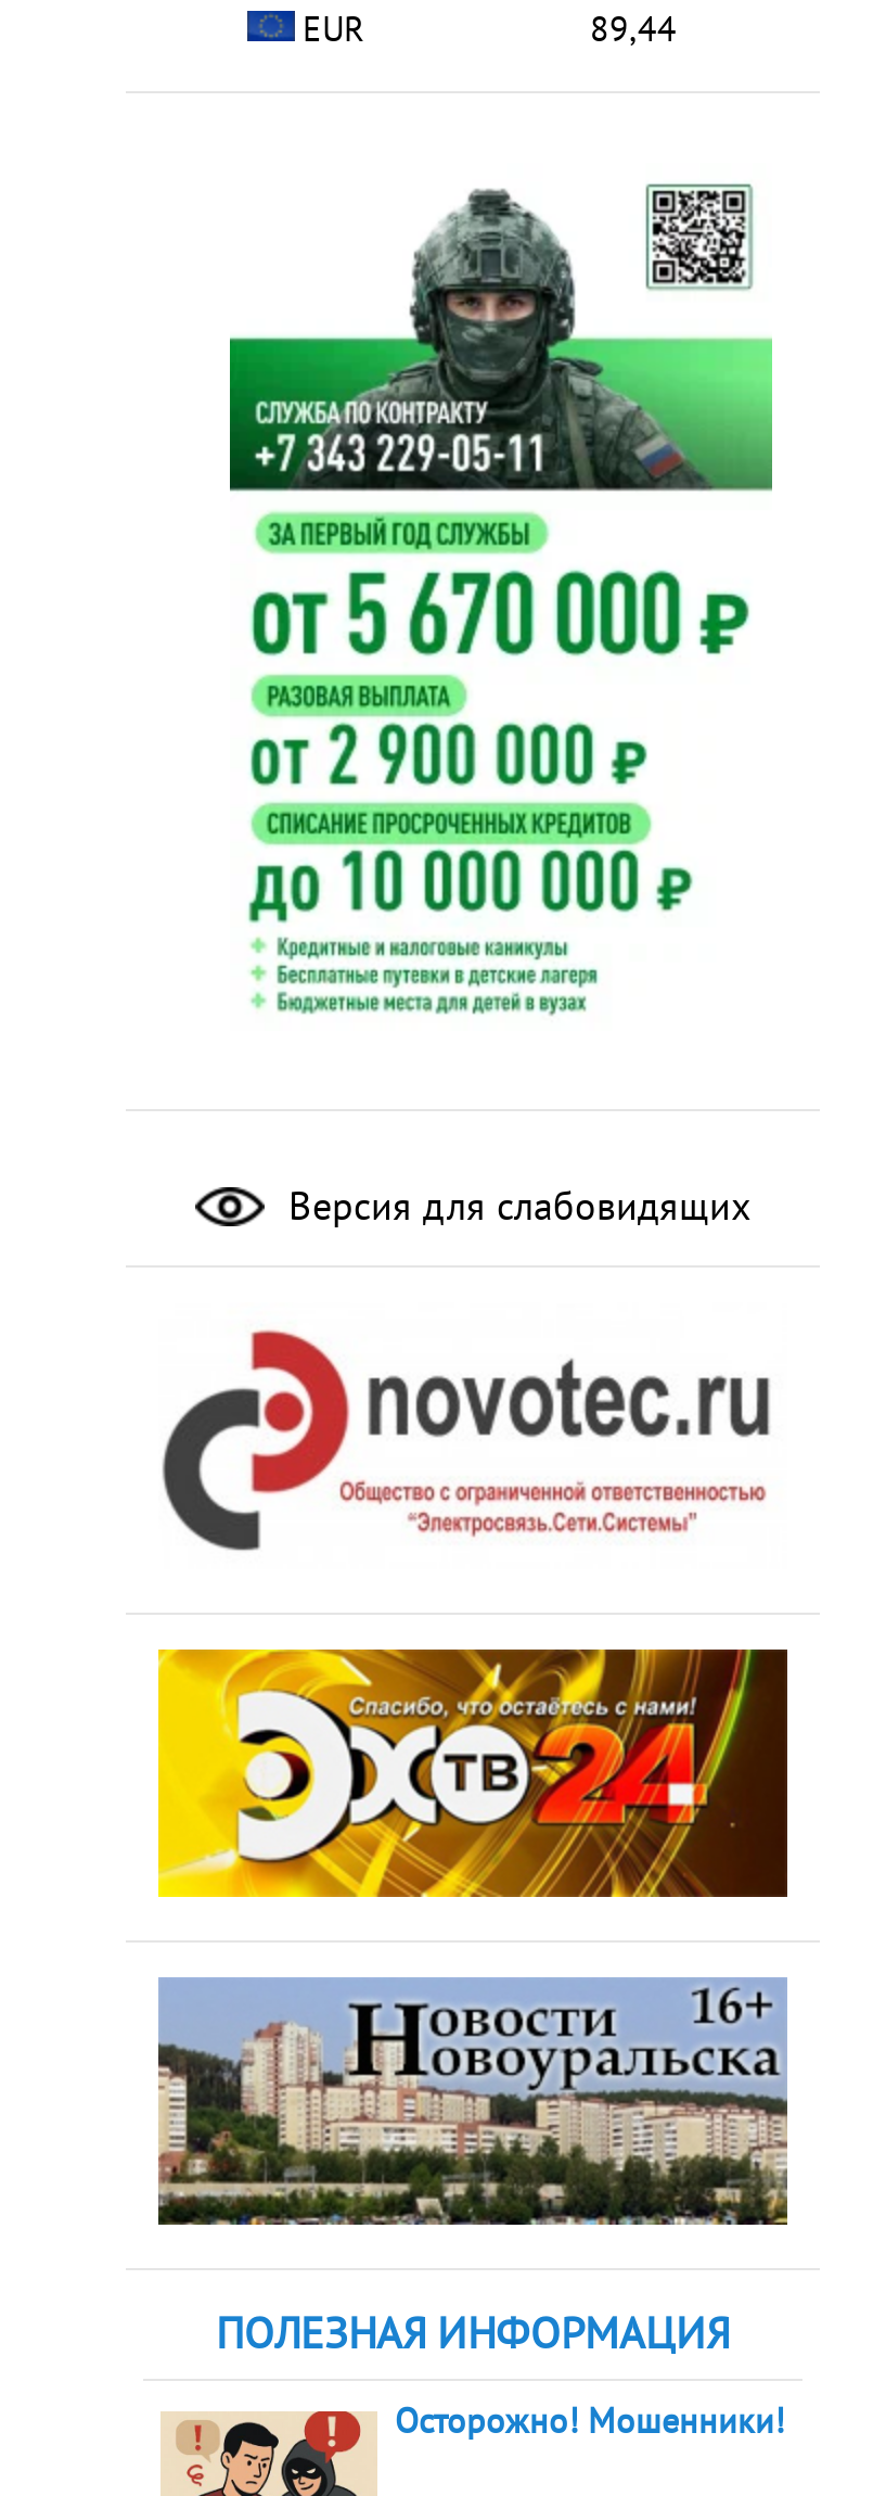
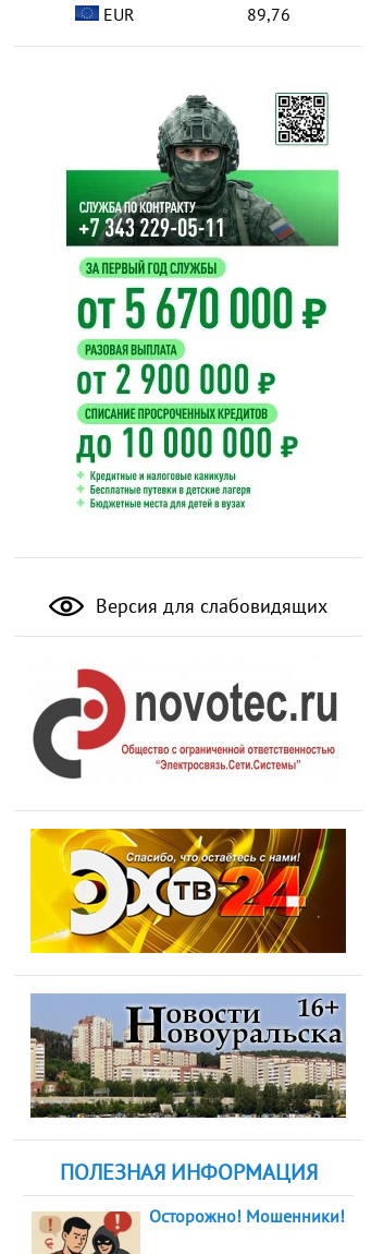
- 89,44
+ 89,76
